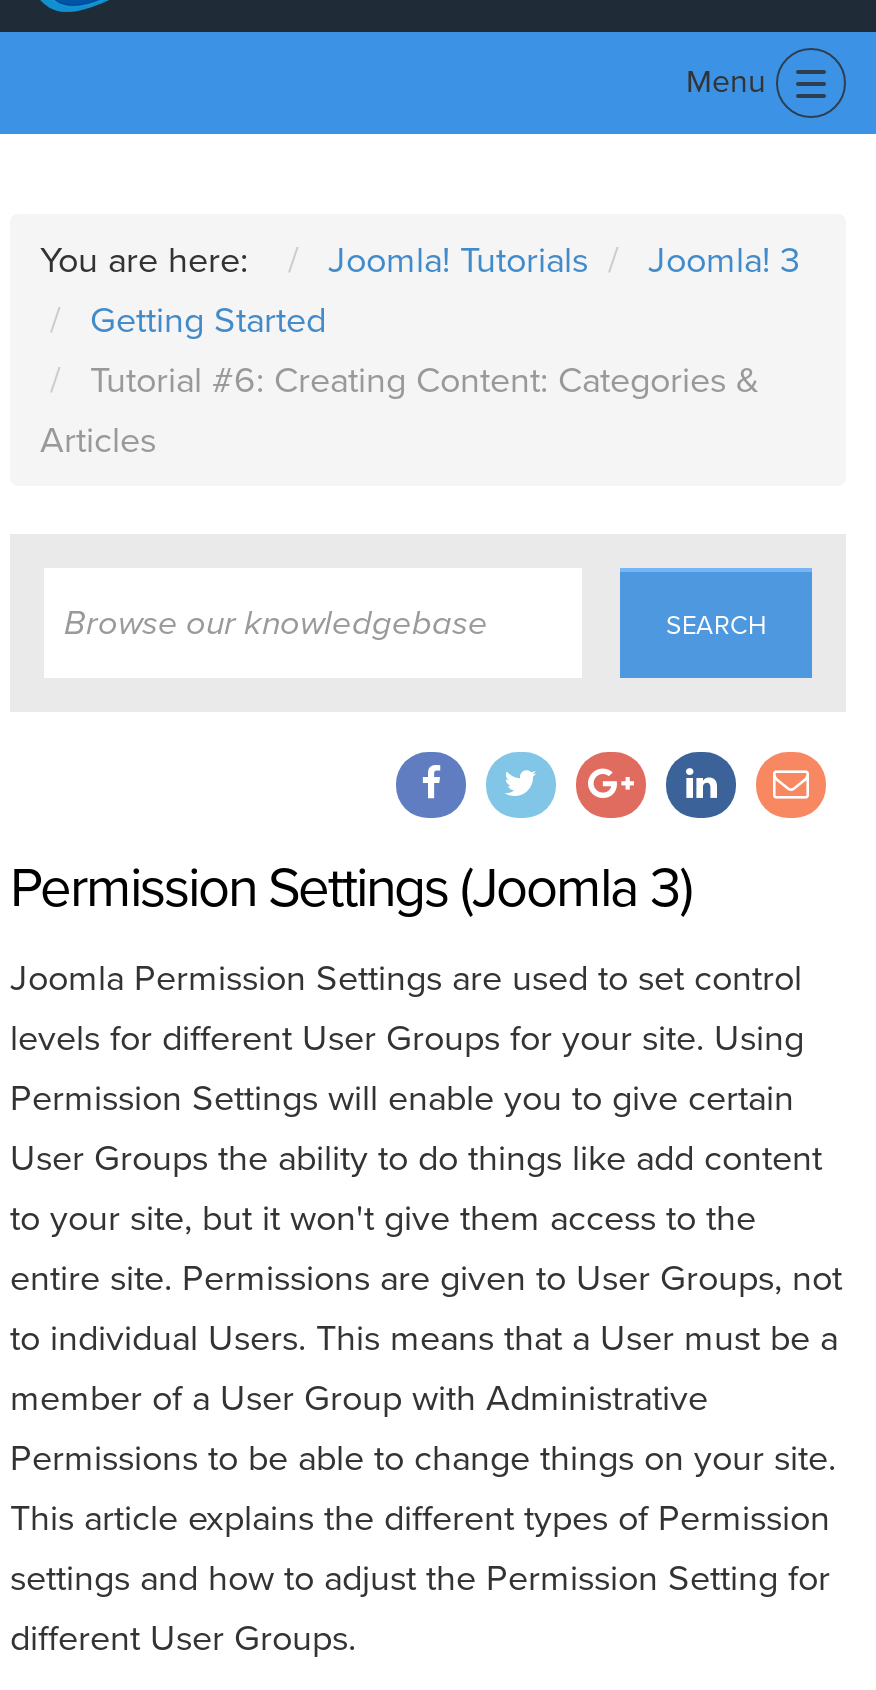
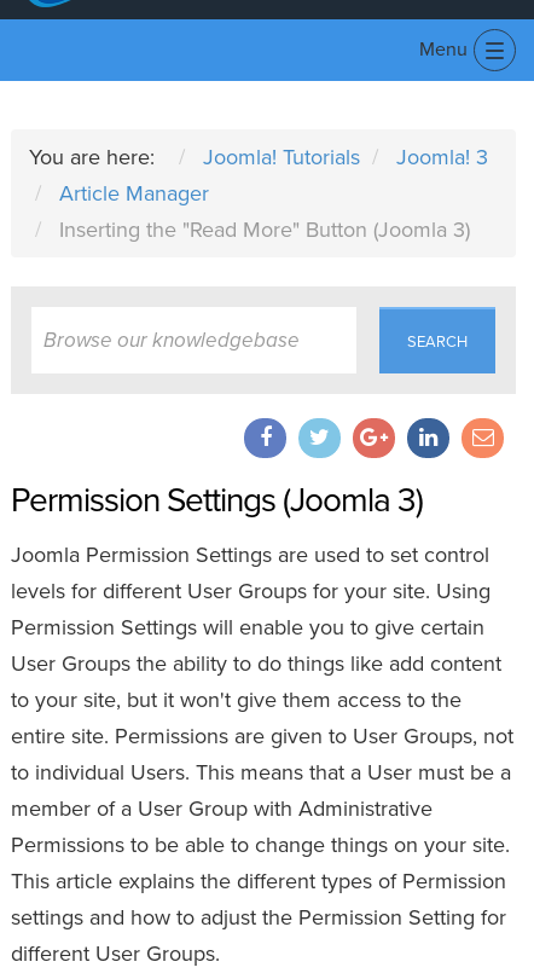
- Getting Started
- Tutorial #6: Creating Content: Categories &
- Articles
+ Article Manager
+ Inserting the "Read More" Button (Joomla 3)
